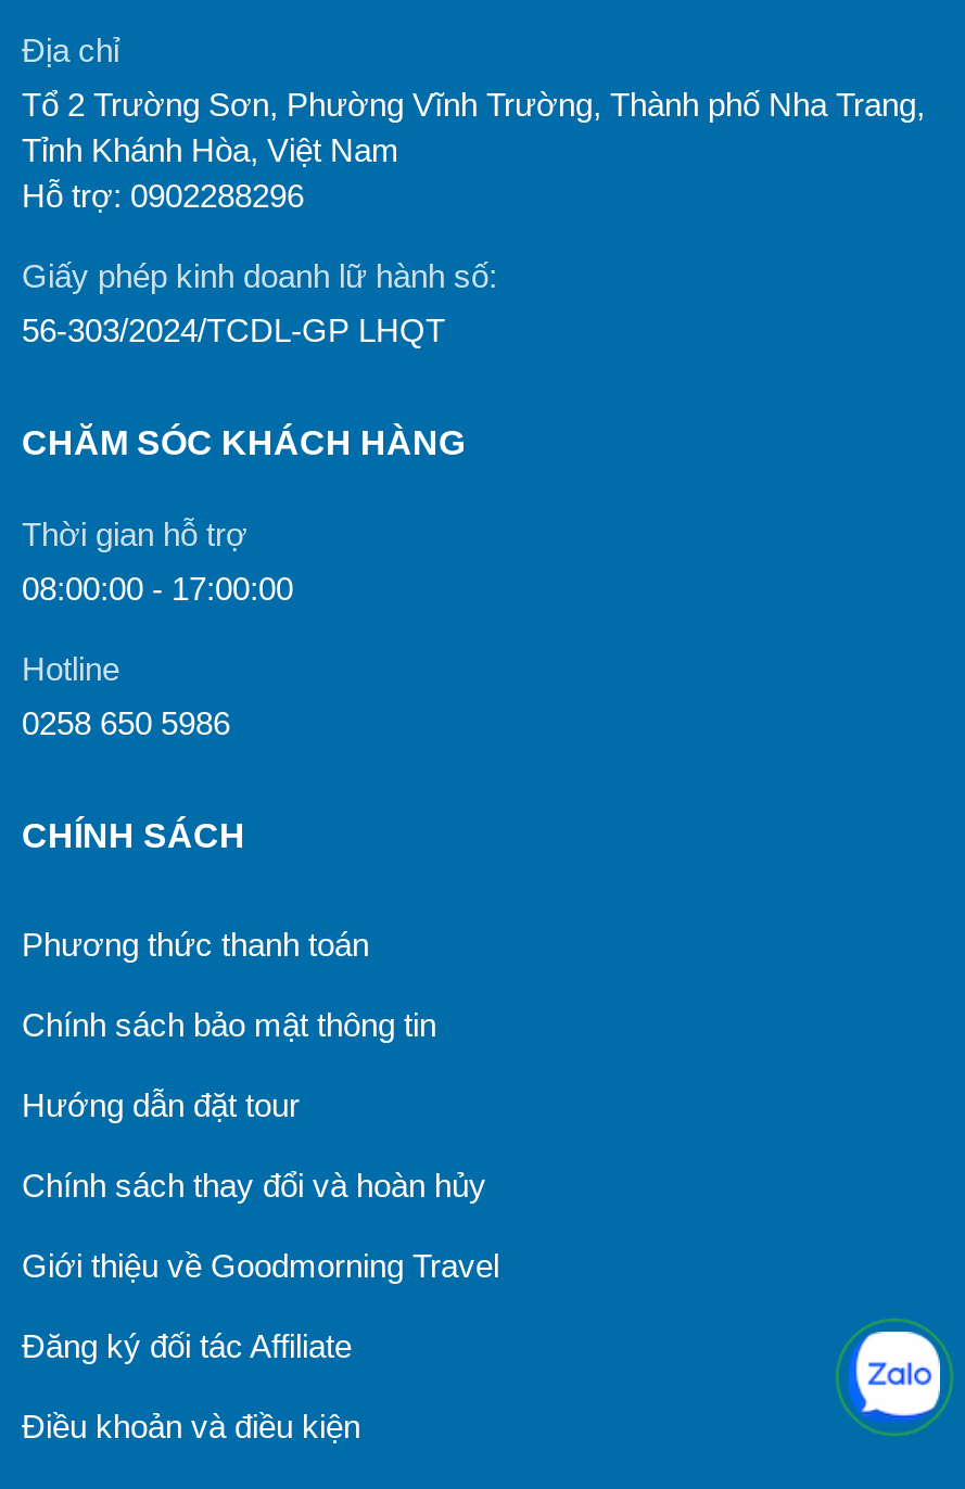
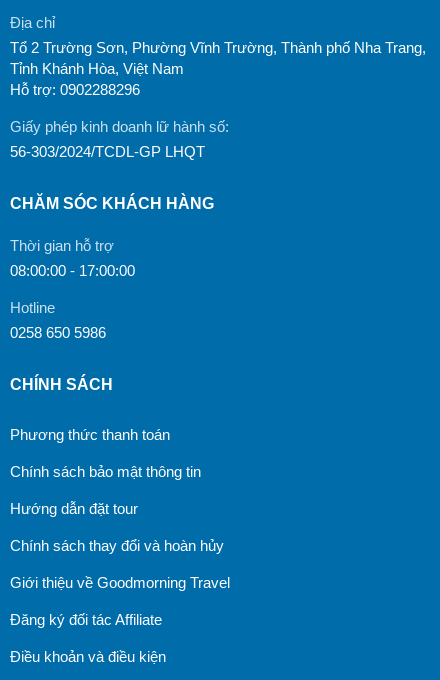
- [image]
